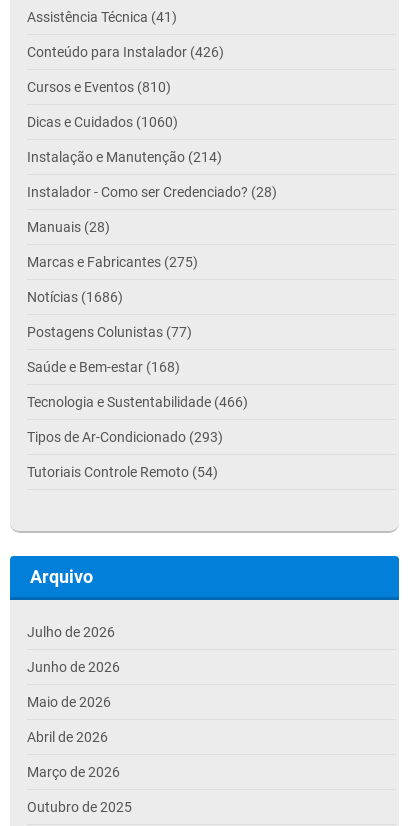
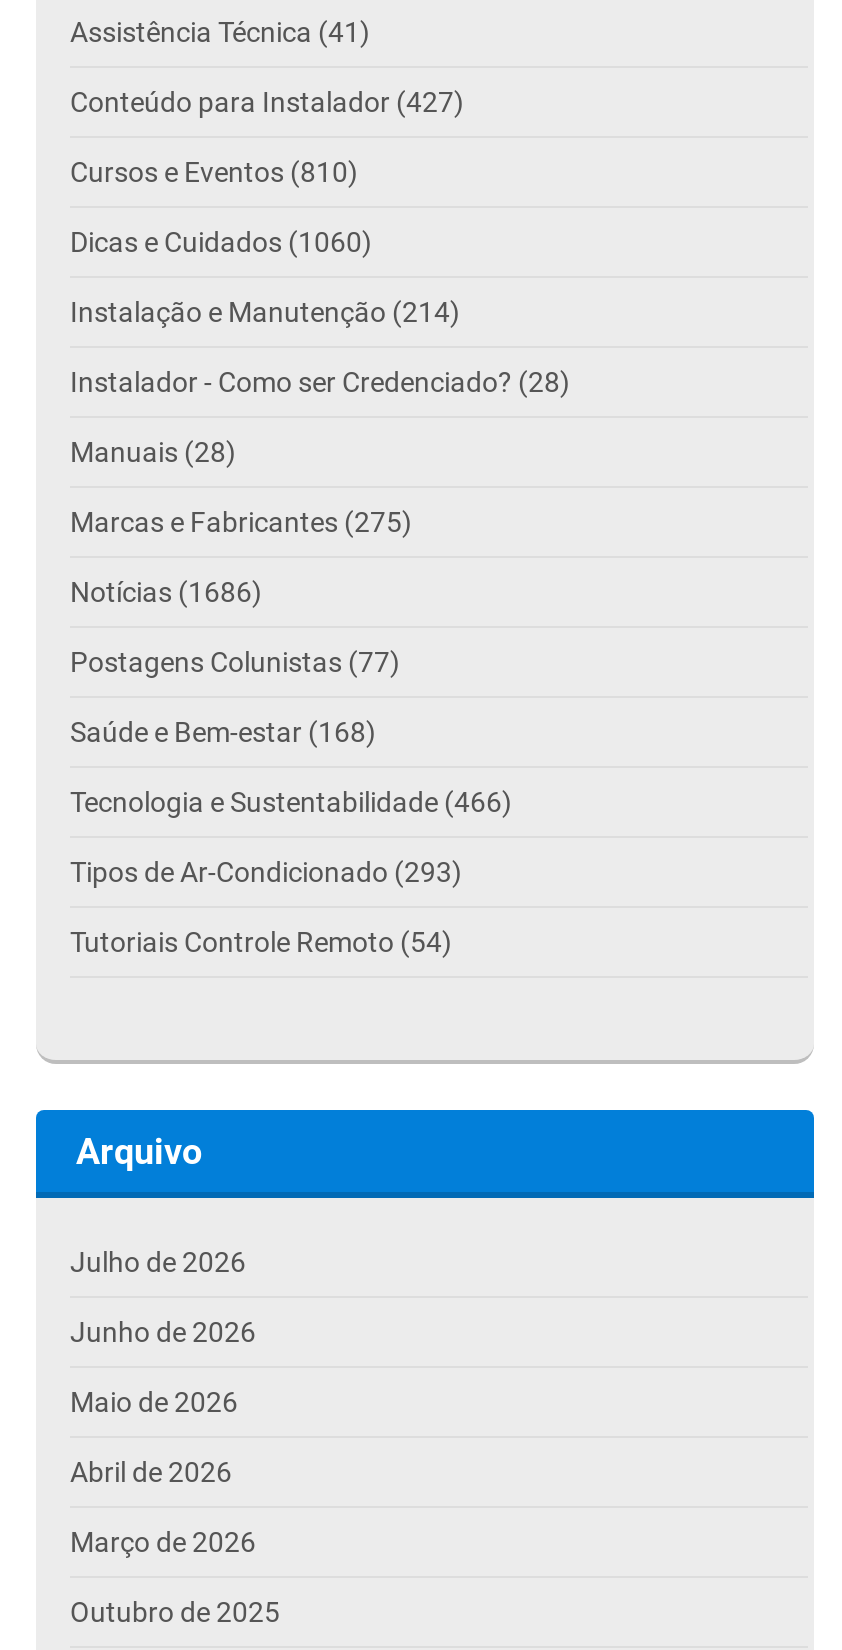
- Conteúdo para Instalador (426)
+ Conteúdo para Instalador (427)
